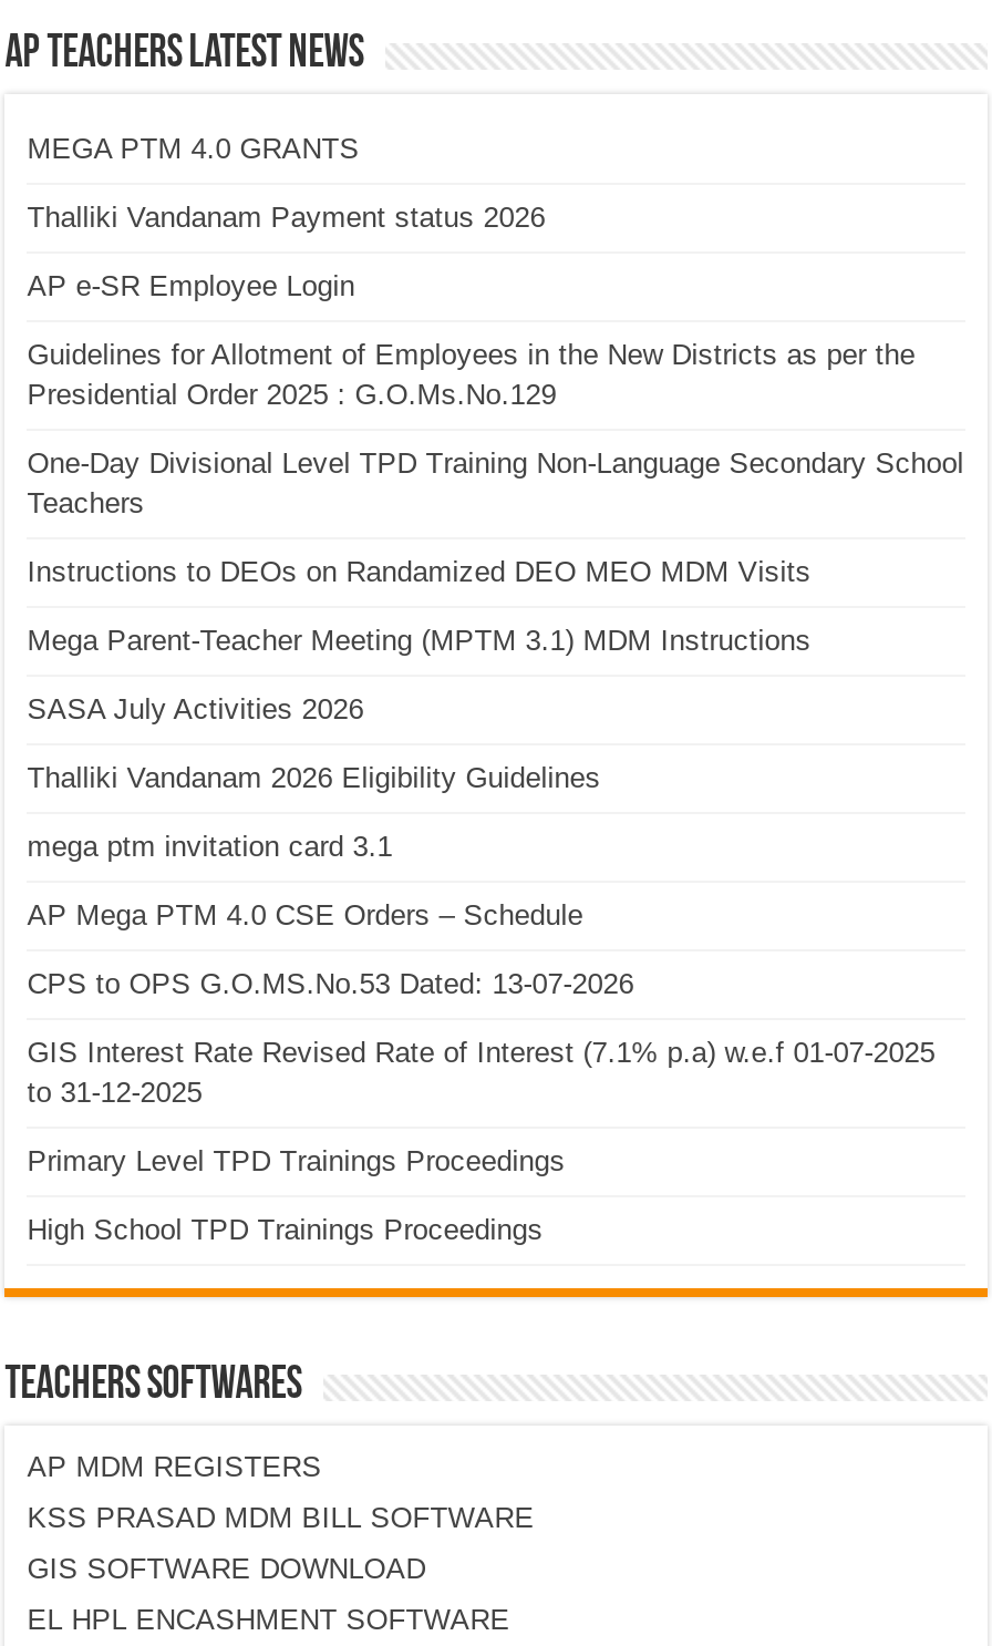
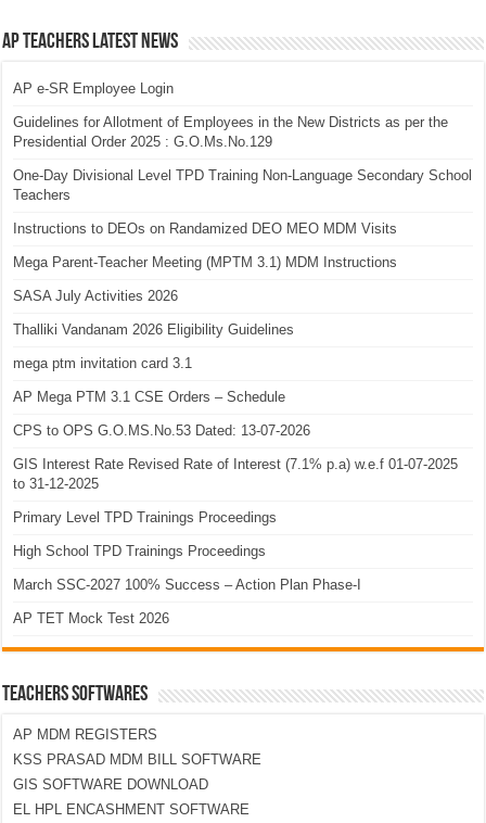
- MEGA PTM 4.0 GRANTS
- Thalliki Vandanam Payment status 2026

moved up: AP e-SR Employee Login | Guidelines for Allotment of Employees in the New Districts as per the | Presidential Order 2025 : G.O.Ms.No.129 | ... | Thalliki Vandanam 2026 Eligibility Guidelines | mega ptm invitation card 3.1

- AP Mega PTM 4.0 CSE Orders – Schedule
+ AP Mega PTM 3.1 CSE Orders – Schedule

moved up: CPS to OPS G.O.MS.No.53 Dated: 13-07-2026 | GIS Interest Rate Revised Rate of Interest (7.1% p.a) w.e.f 01-07-2025 | to 31-12-2025 | Primary Level TPD Trainings Proceedings | High School TPD Trainings Proceedings

+ March SSC-2027 100% Success – Action Plan Phase-I
+ AP TET Mock Test 2026
